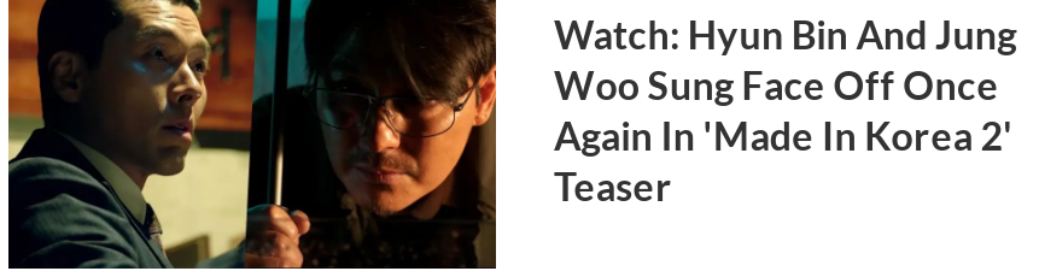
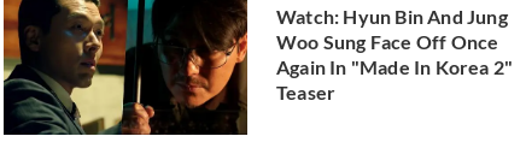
- Again In 'Made In Korea 2'
+ Again In "Made In Korea 2"
